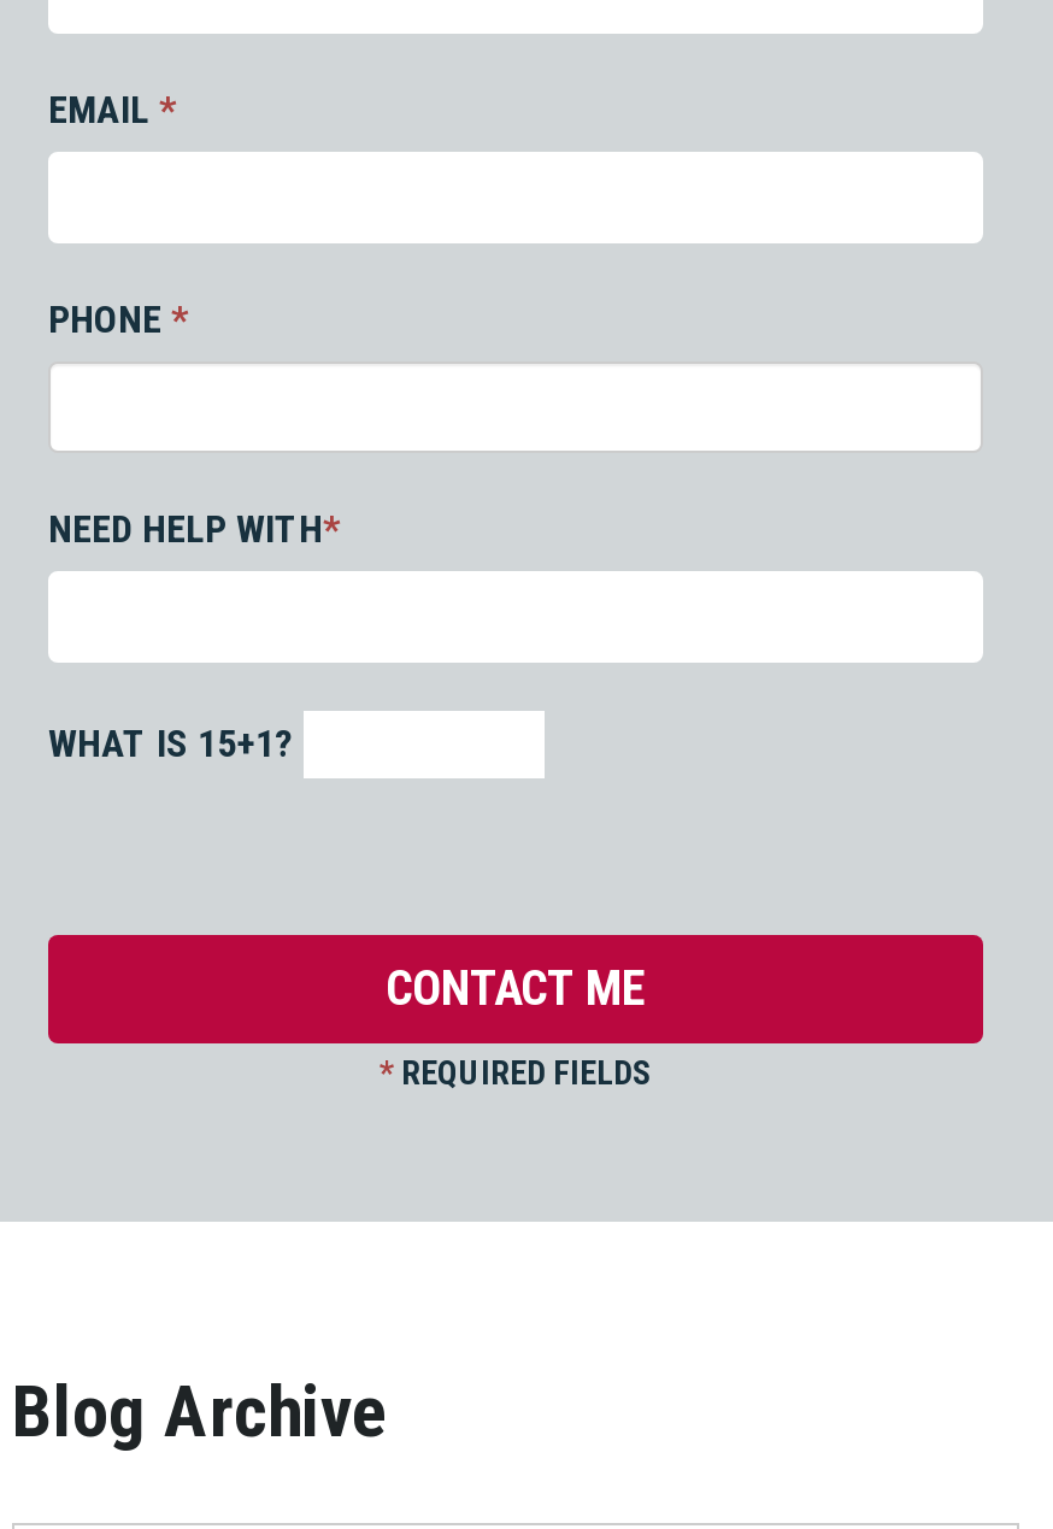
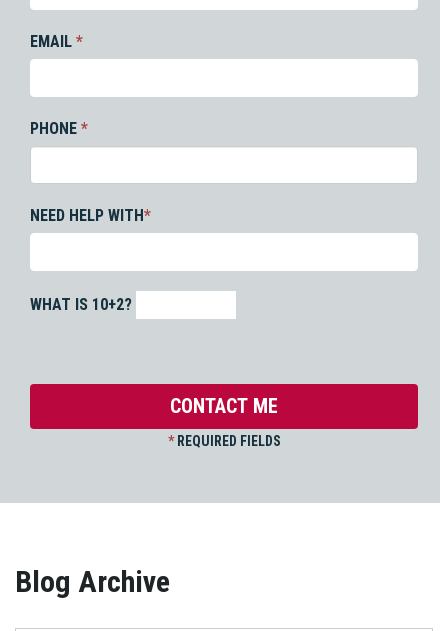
- WHAT IS 15+1?
+ WHAT IS 10+2?
